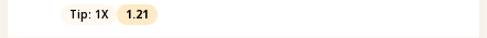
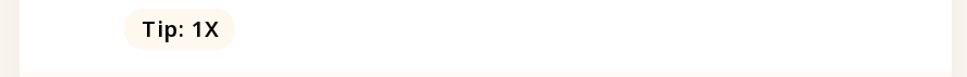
- 1.21
